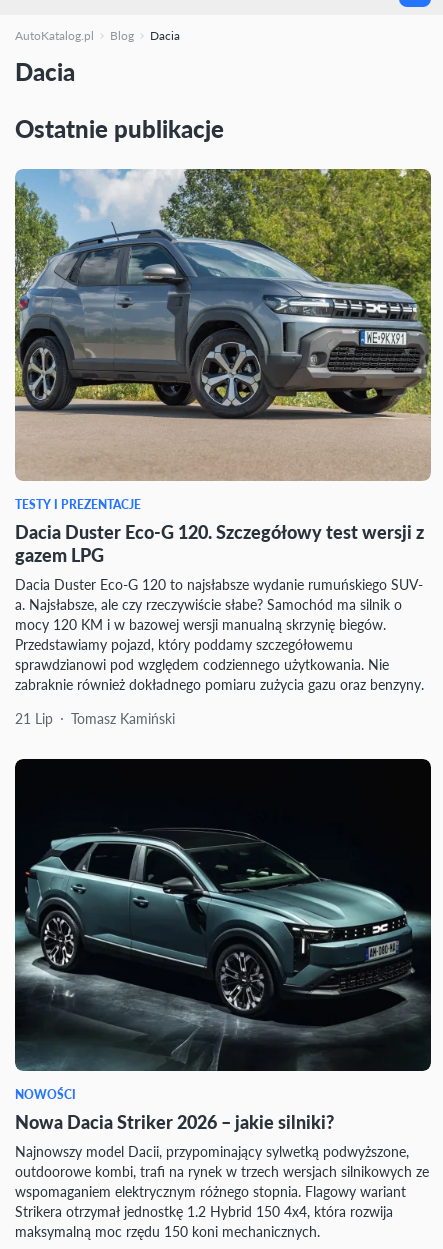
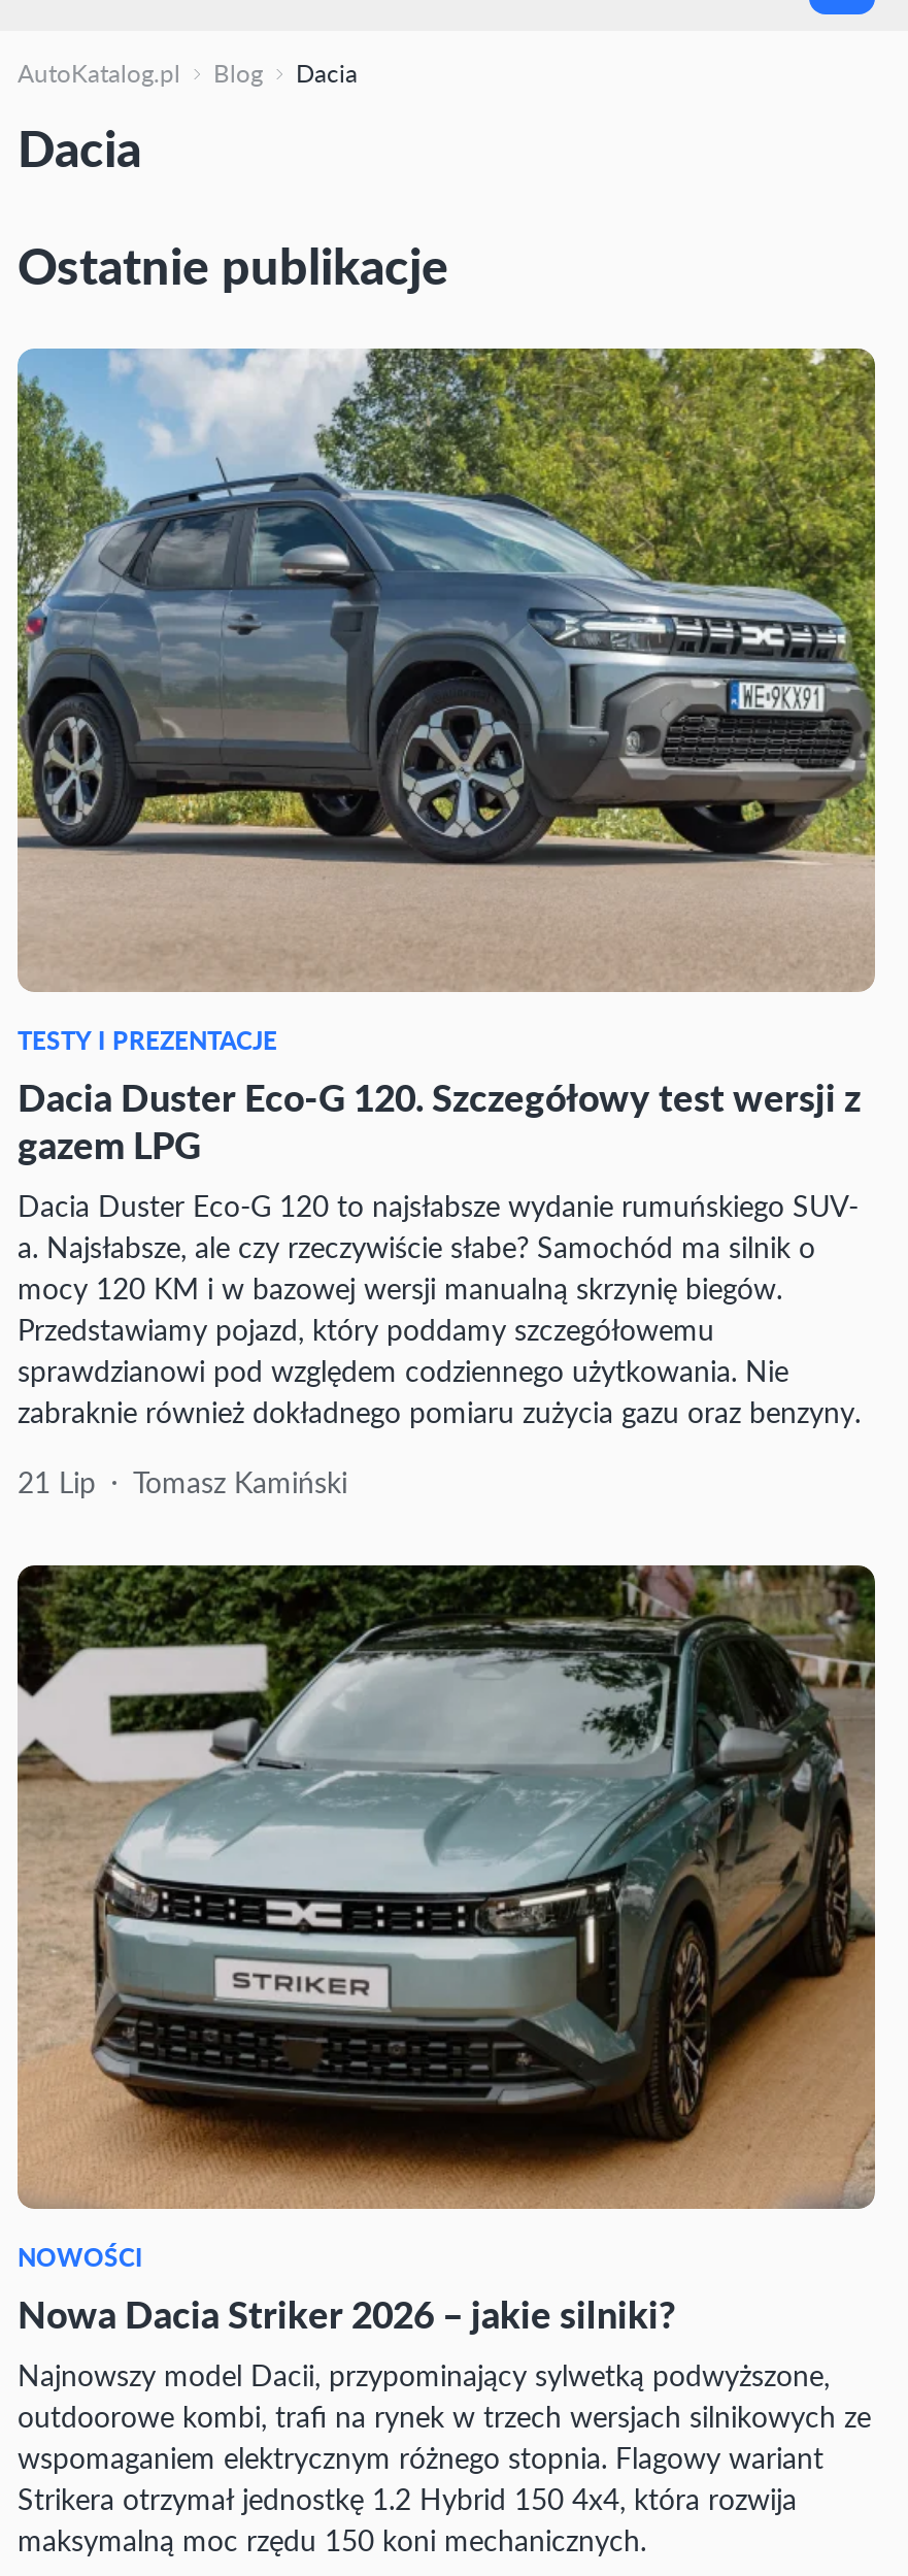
- [image]
+ [image]
